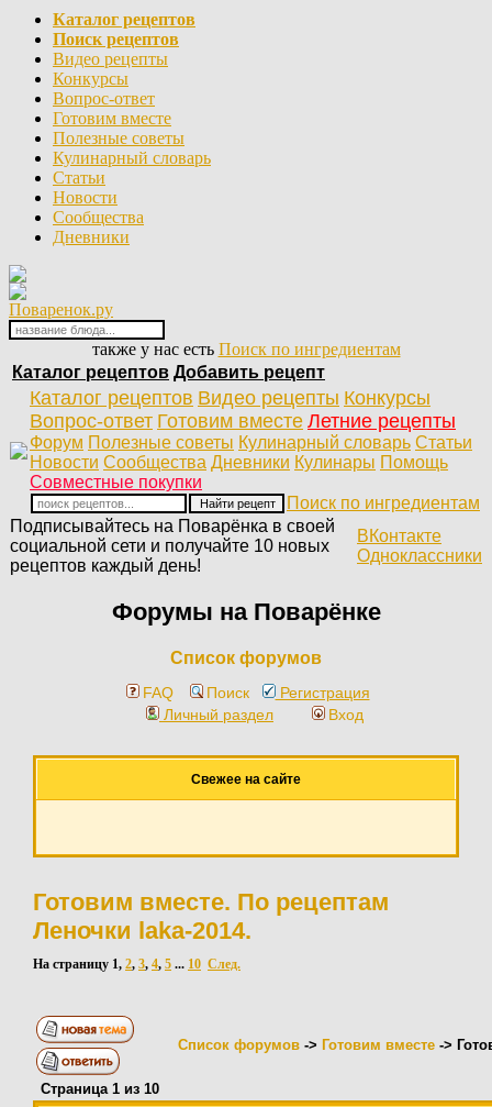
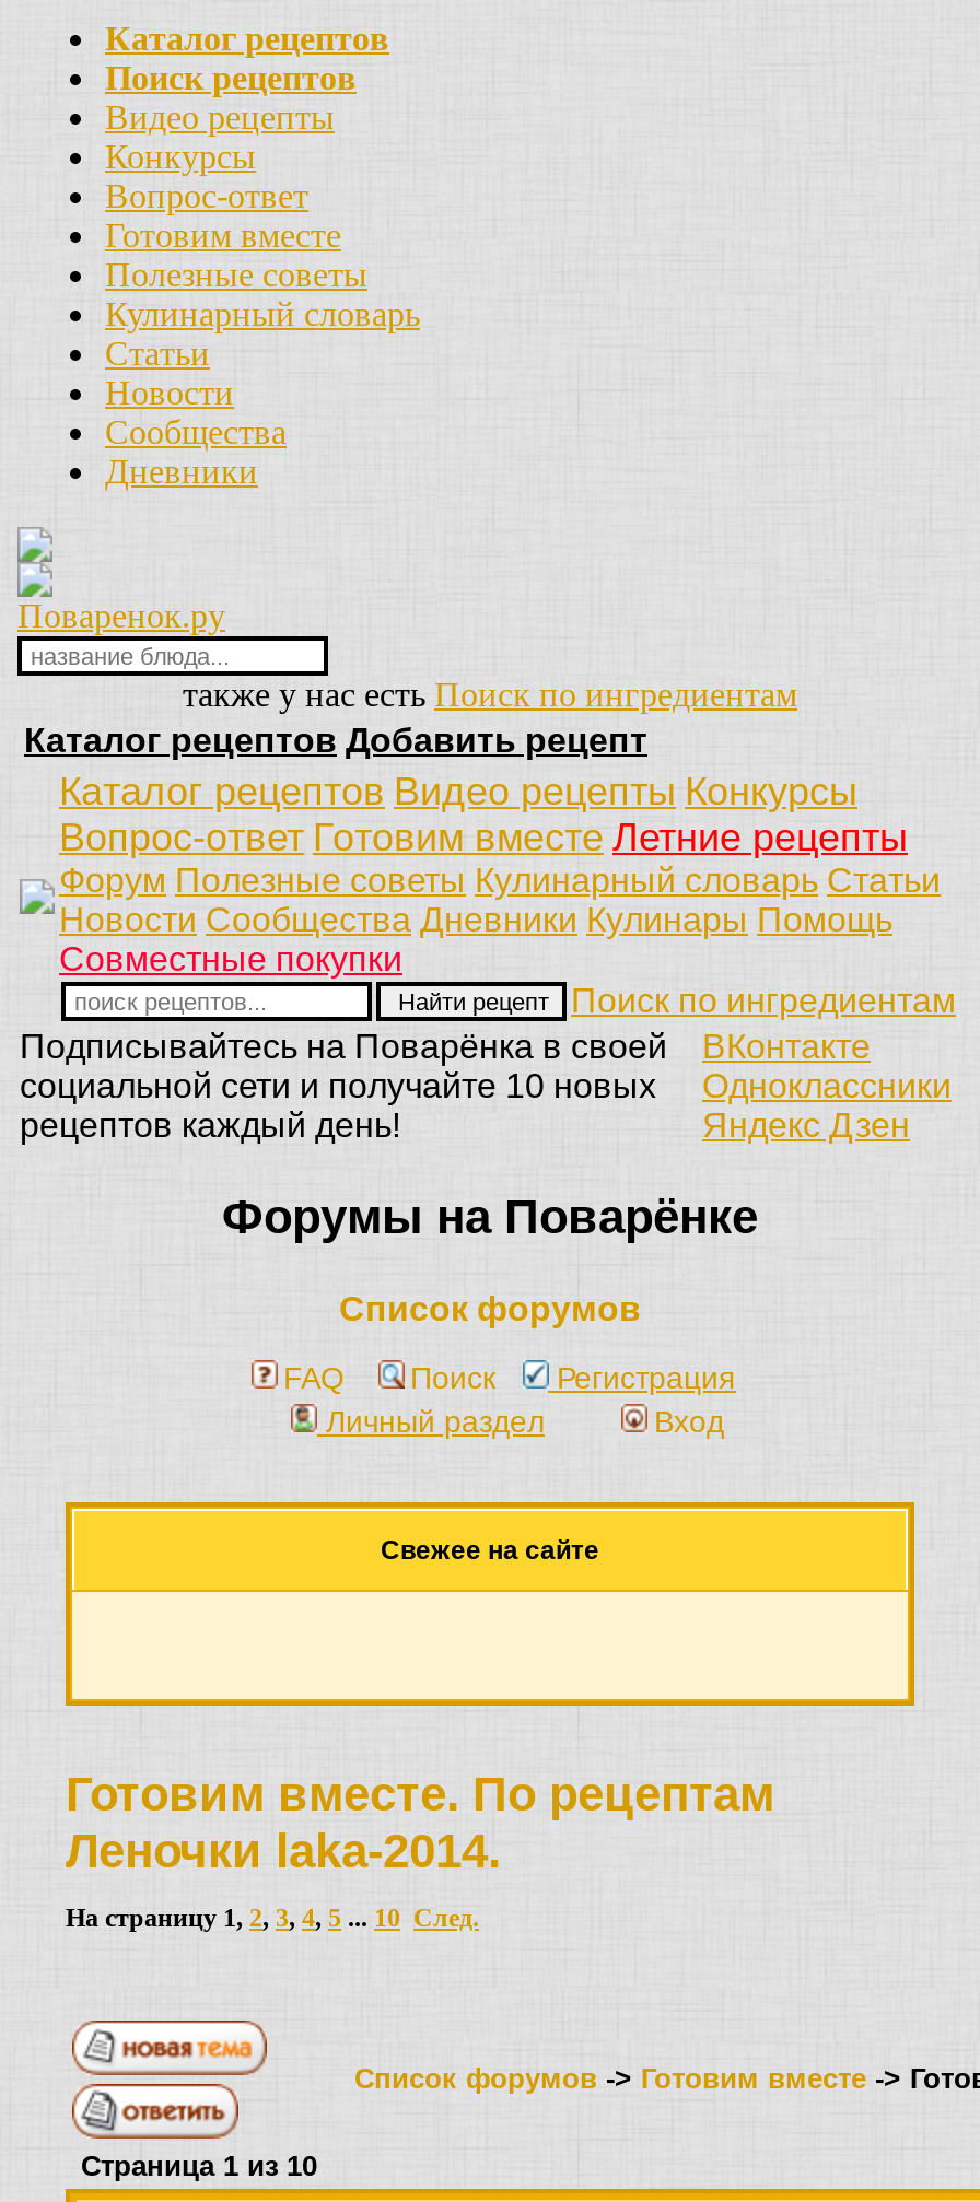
+ Яндекс Дзен
